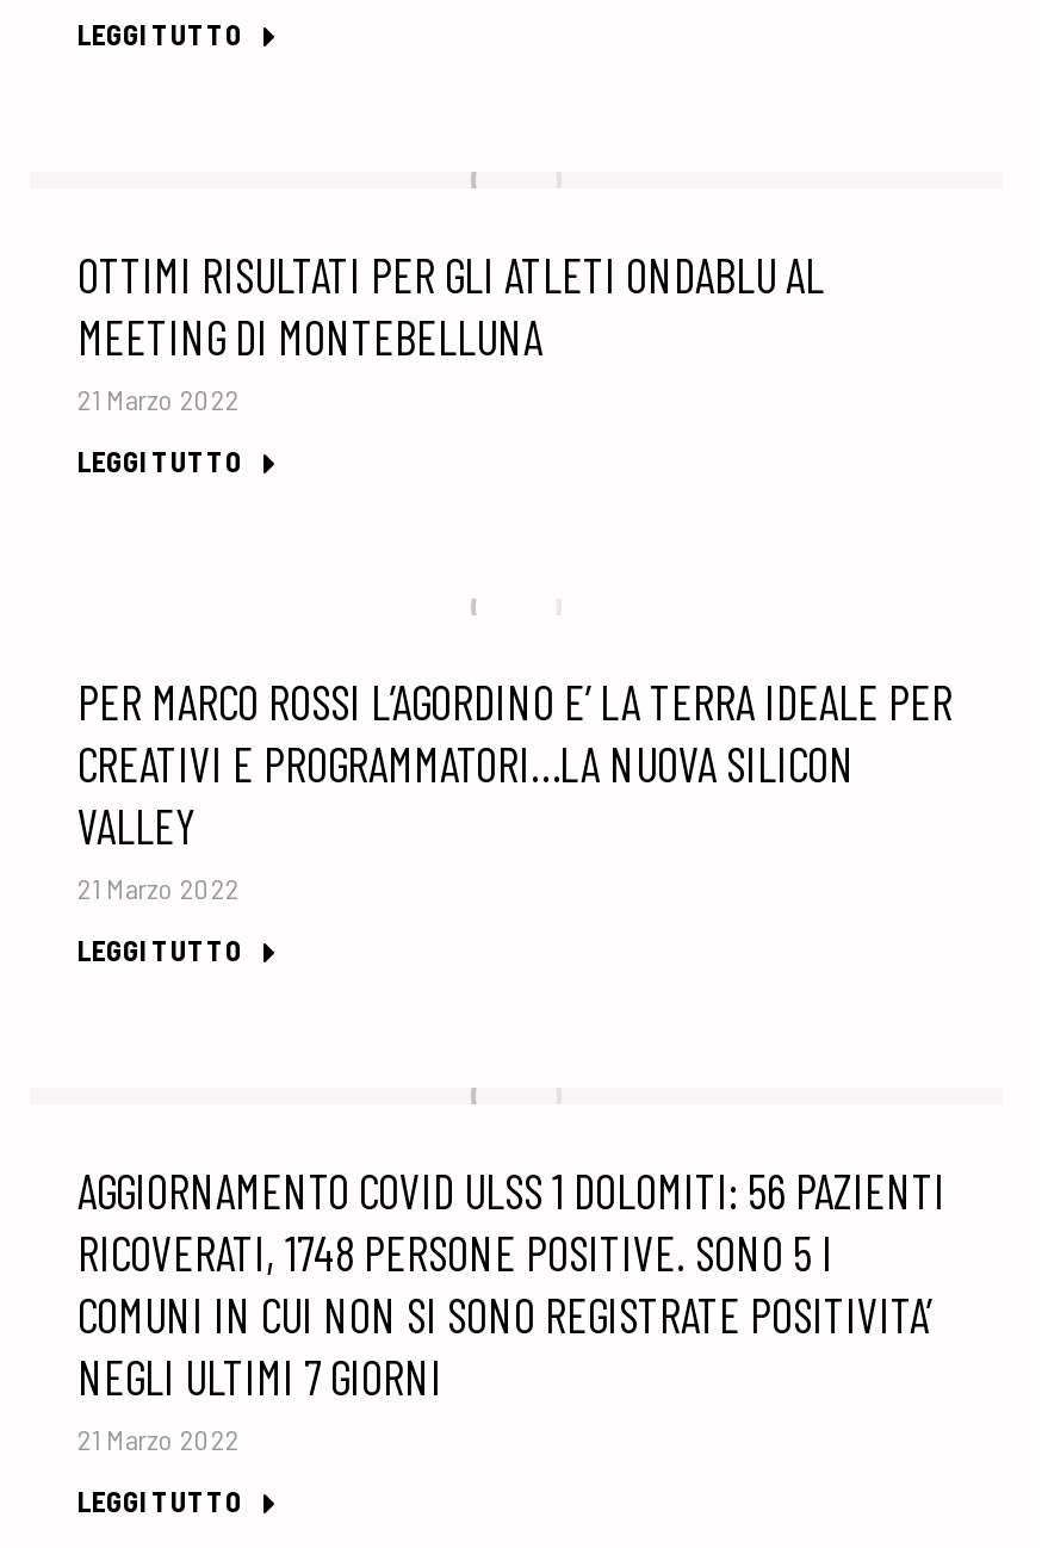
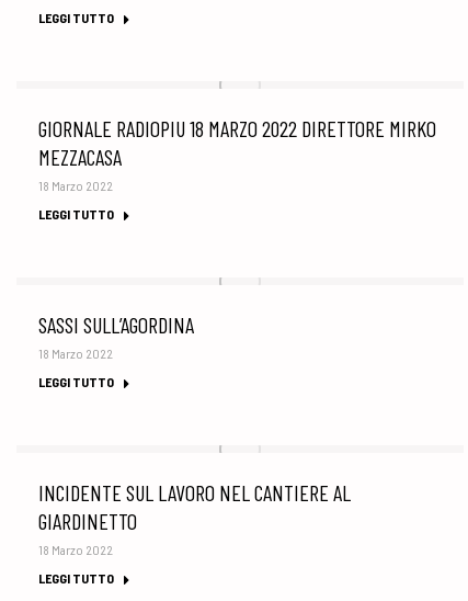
- OTTIMI RISULTATI PER GLI ATLETI ONDABLU AL
- MEETING DI MONTEBELLUNA
- 21 Marzo 2022
+ GIORNALE RADIOPIU 18 MARZO 2022 DIRETTORE MIRKO
+ MEZZACASA
+ 18 Marzo 2022

- PER MARCO ROSSI L’AGORDINO E’ LA TERRA IDEALE PER
- CREATIVI E PROGRAMMATORI…LA NUOVA SILICON
- VALLEY
- 21 Marzo 2022
+ SASSI SULL’AGORDINA
+ 18 Marzo 2022

- AGGIORNAMENTO COVID ULSS 1 DOLOMITI: 56 PAZIENTI
- RICOVERATI, 1748 PERSONE POSITIVE. SONO 5 I
- COMUNI IN CUI NON SI SONO REGISTRATE POSITIVITA’
- NEGLI ULTIMI 7 GIORNI
- 21 Marzo 2022
+ INCIDENTE SUL LAVORO NEL CANTIERE AL
+ GIARDINETTO
+ 18 Marzo 2022
